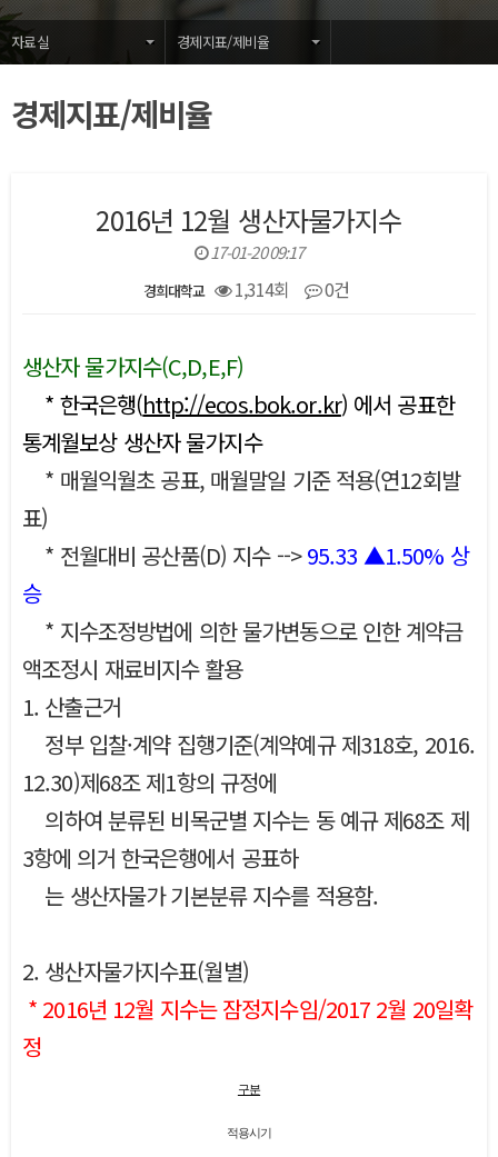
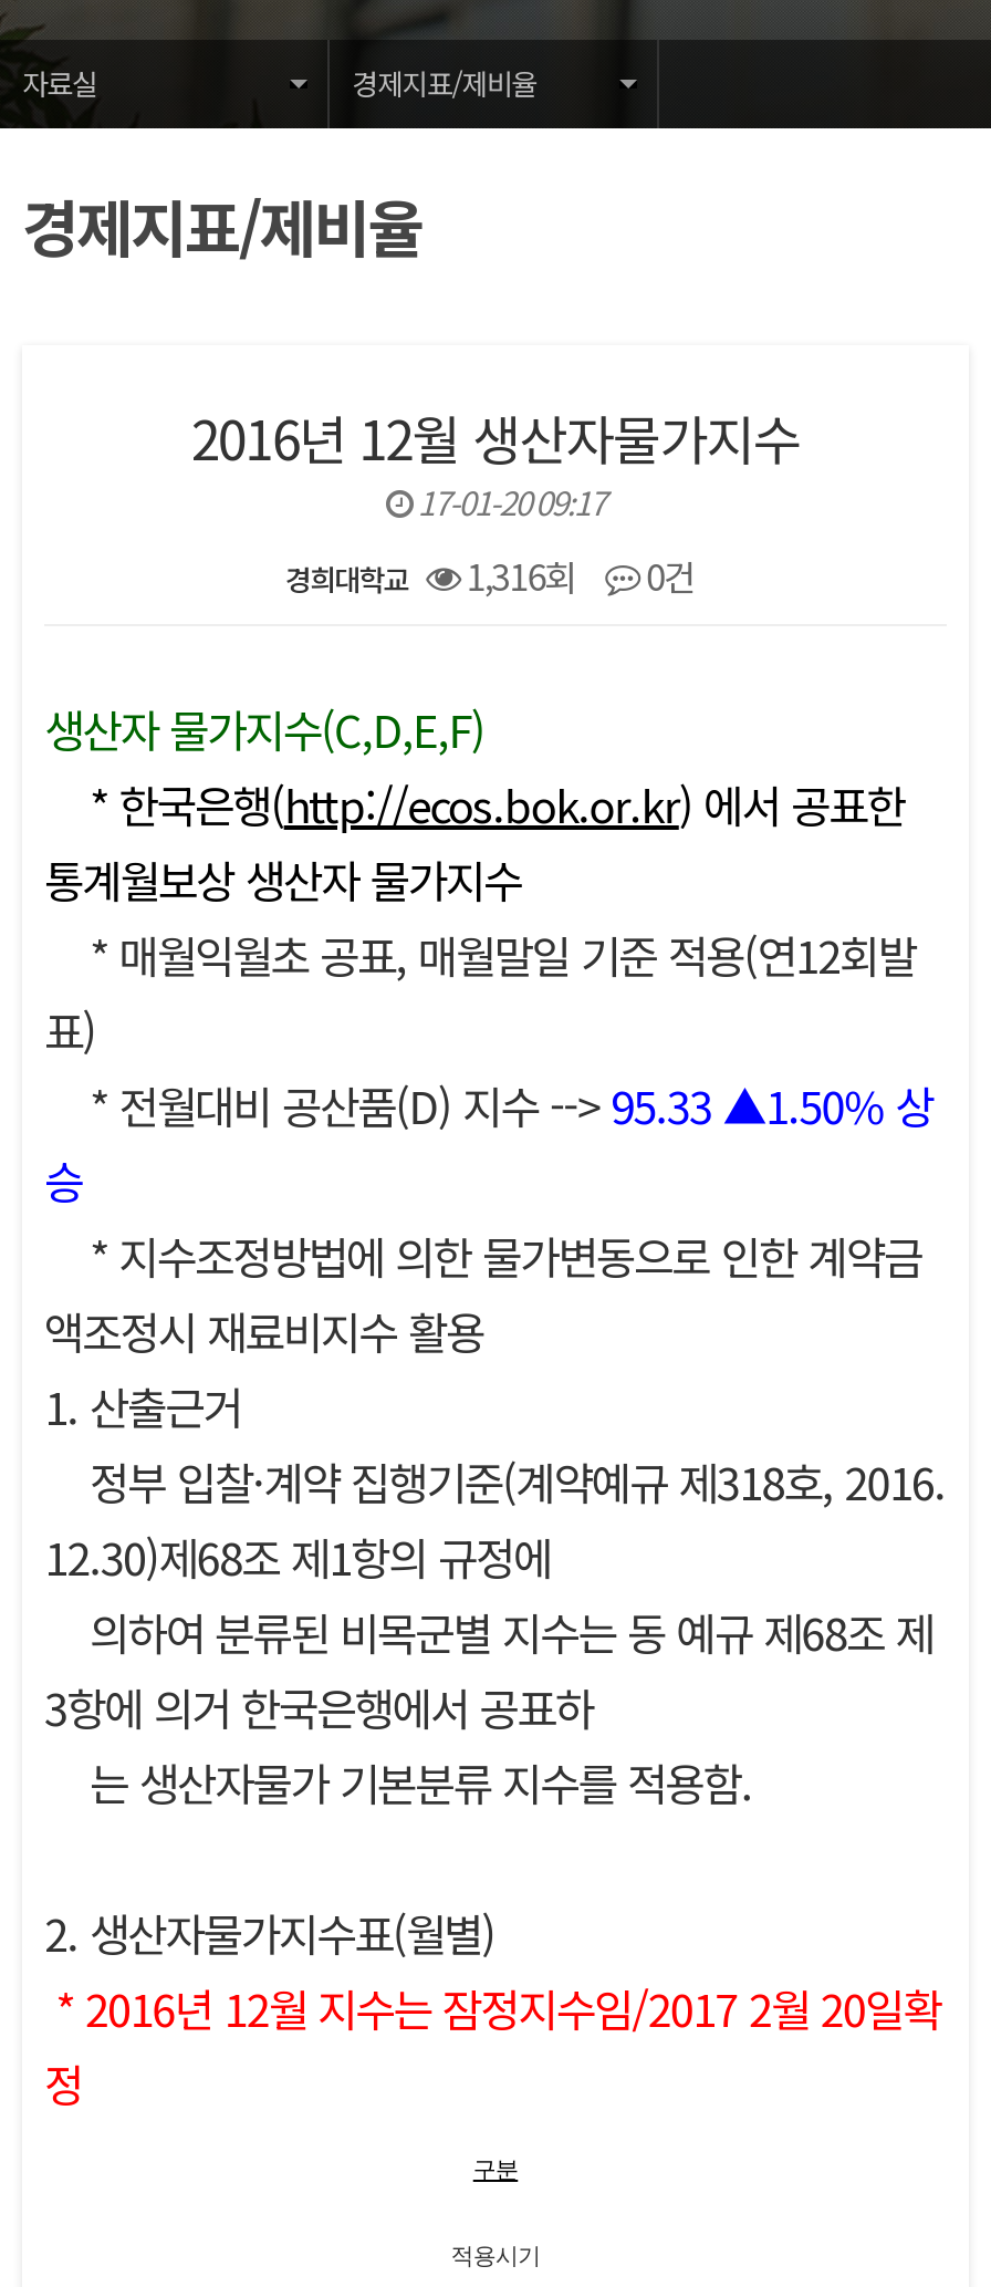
- 경희대학교 1,314회 0건
+ 경희대학교 1,316회 0건
